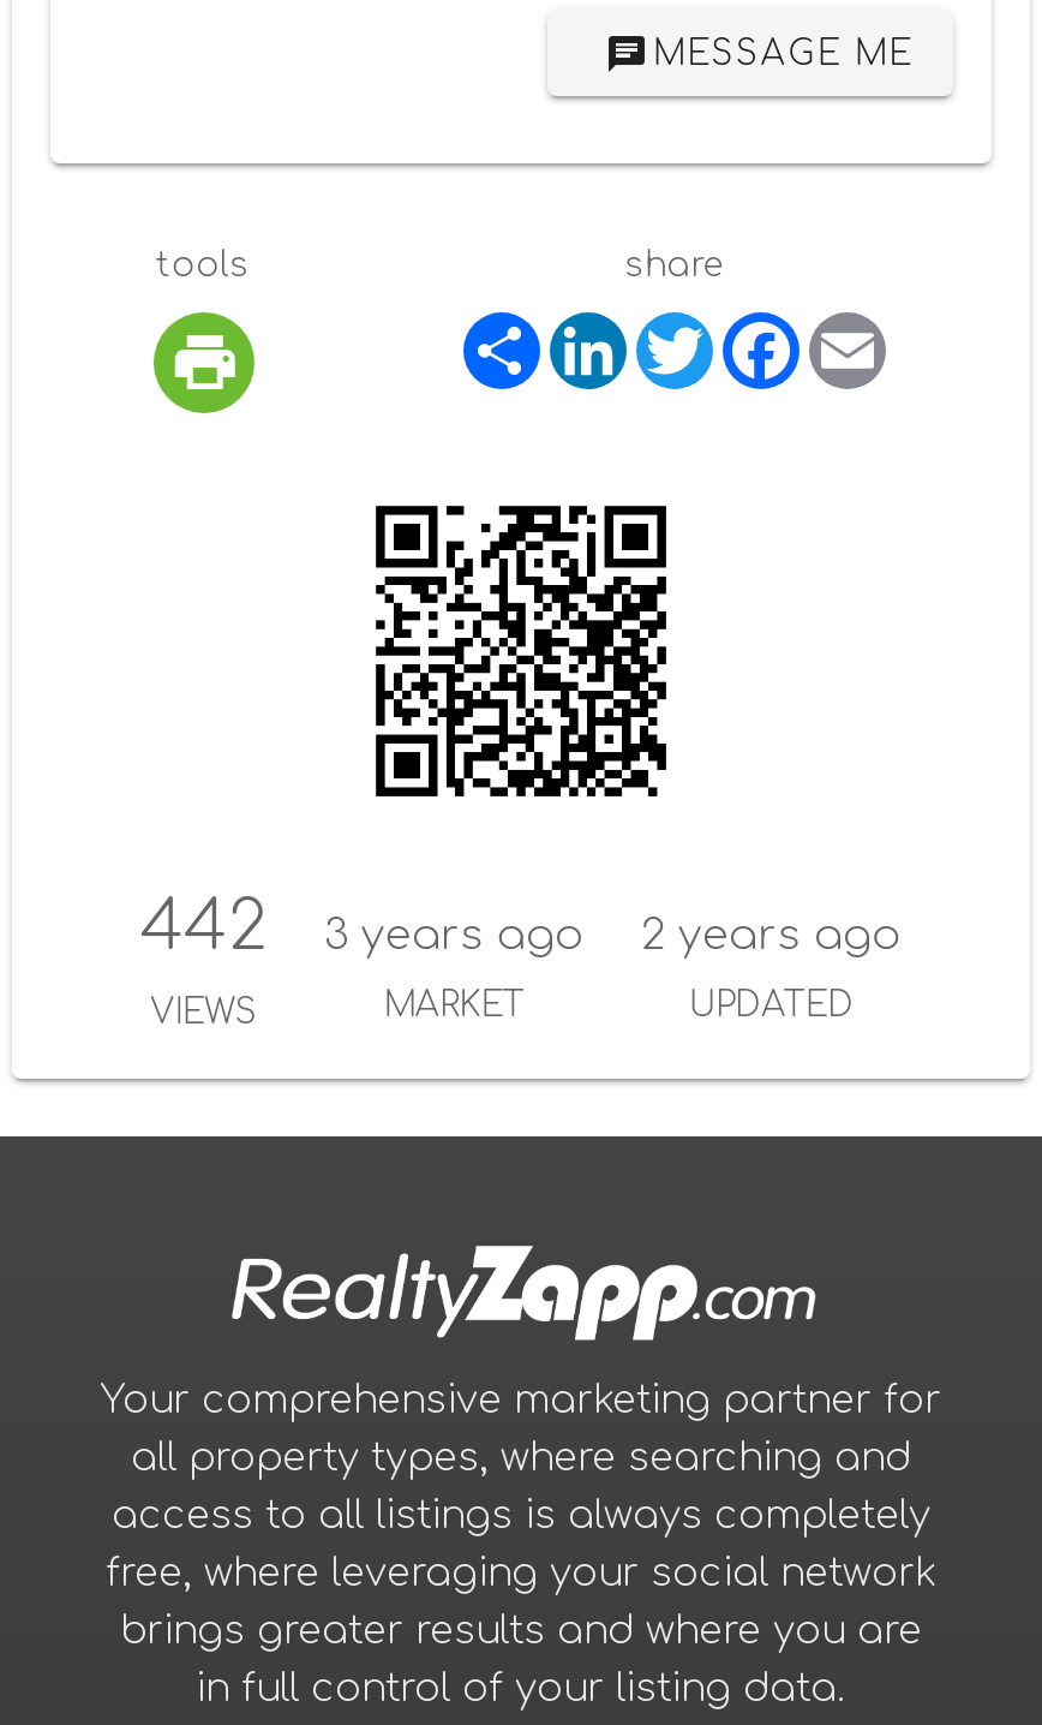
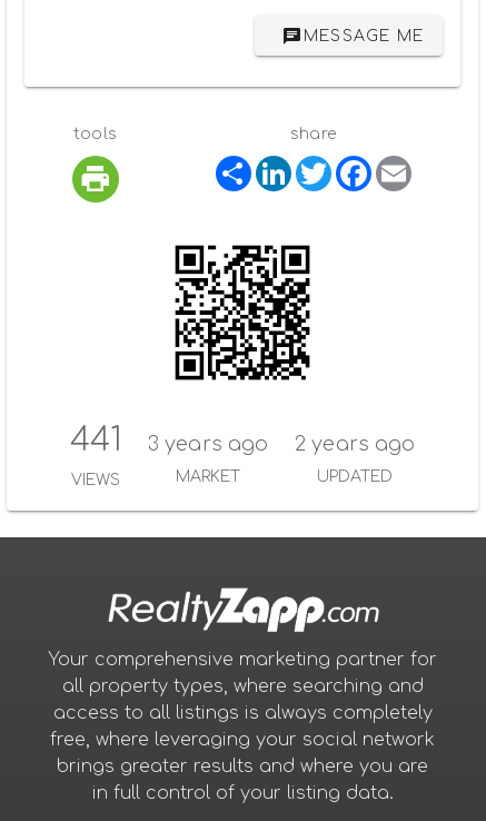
- 442 3 years ago 2 years ago
+ 441 3 years ago 2 years ago
